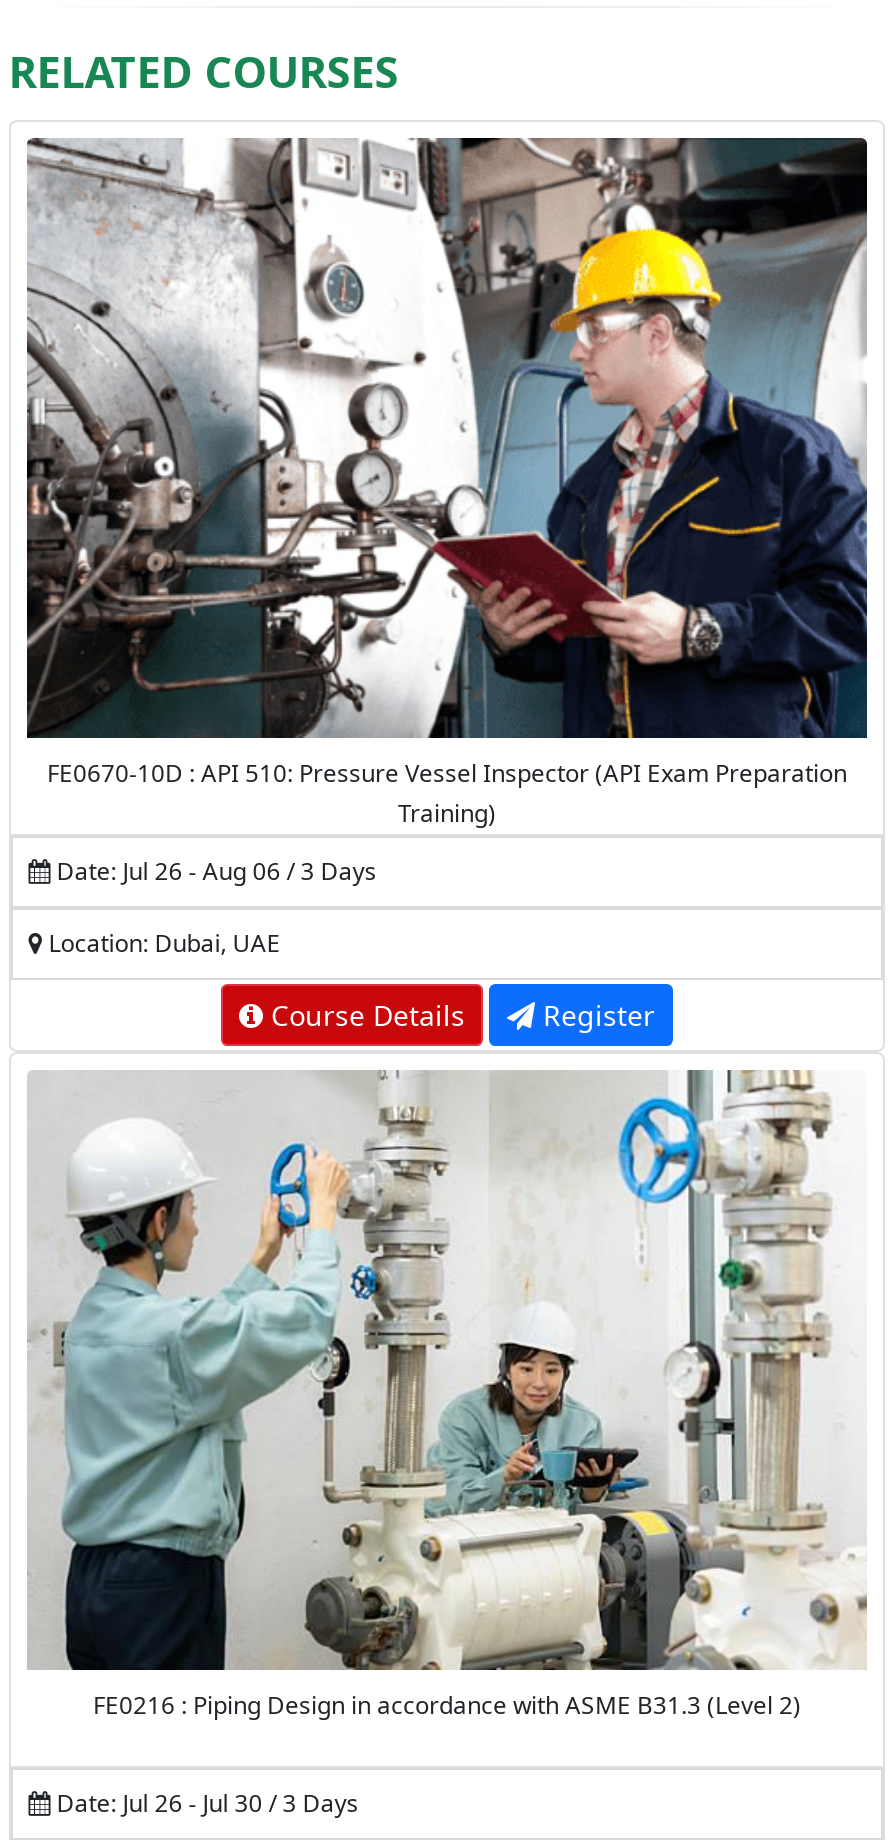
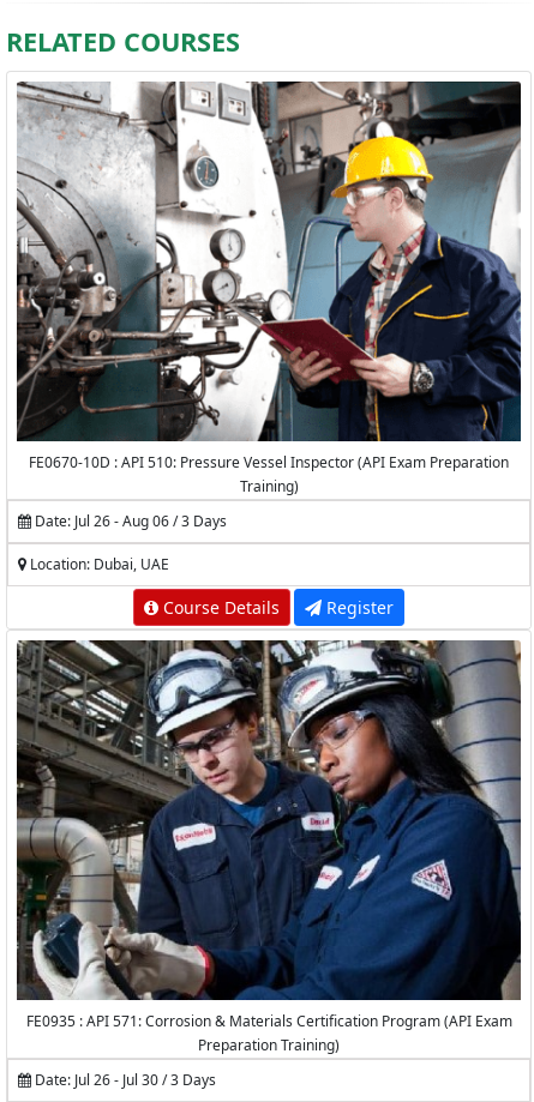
- [image]
- FE0216 : Piping Design in accordance with ASME B31.3 (Level 2)
+ [image]
+ FE0935 : API 571: Corrosion & Materials Certification Program (API Exam
+ Preparation Training)
